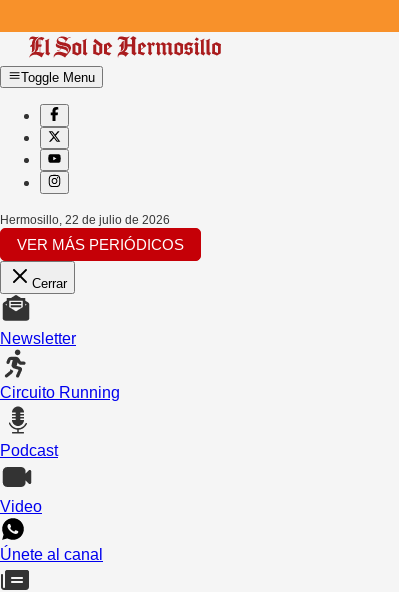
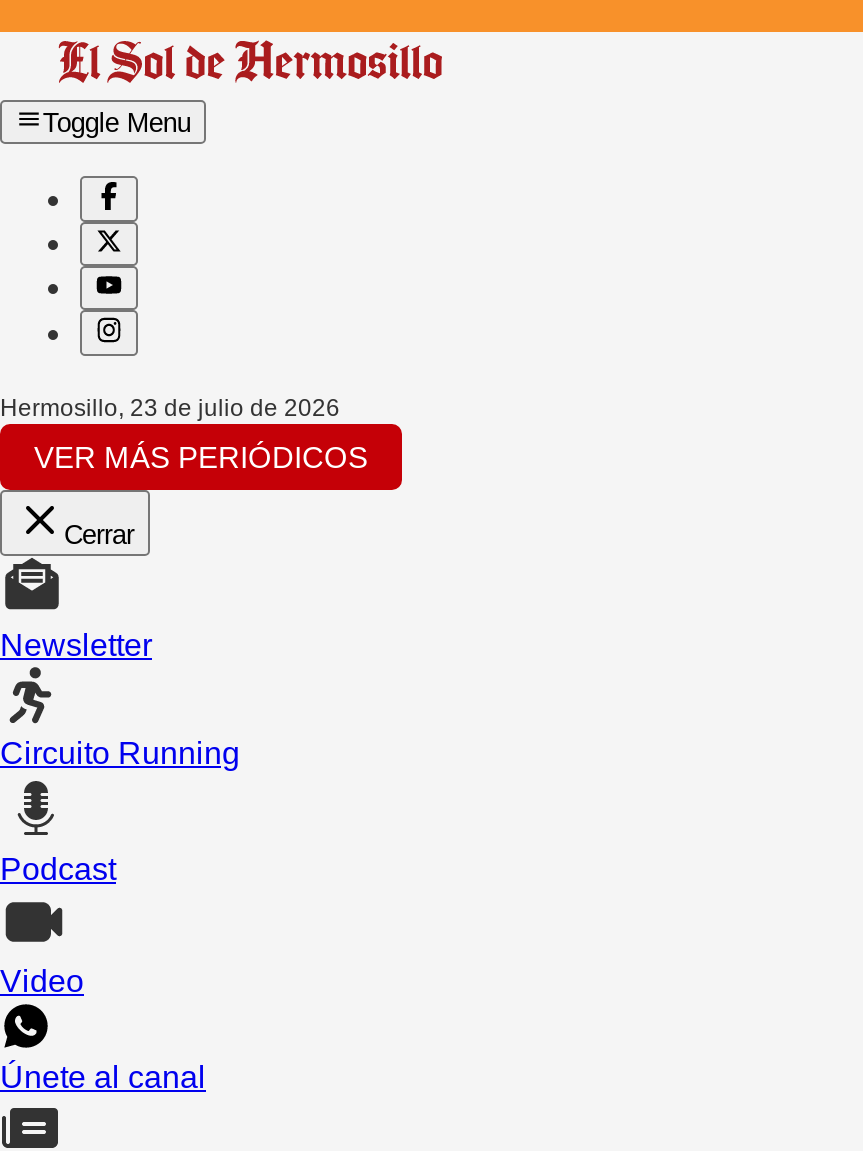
- Hermosillo, 22 de julio de 2026
+ Hermosillo, 23 de julio de 2026
